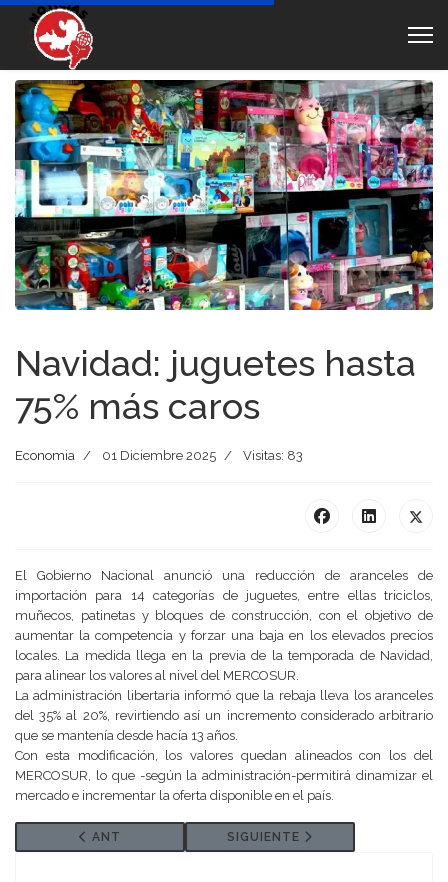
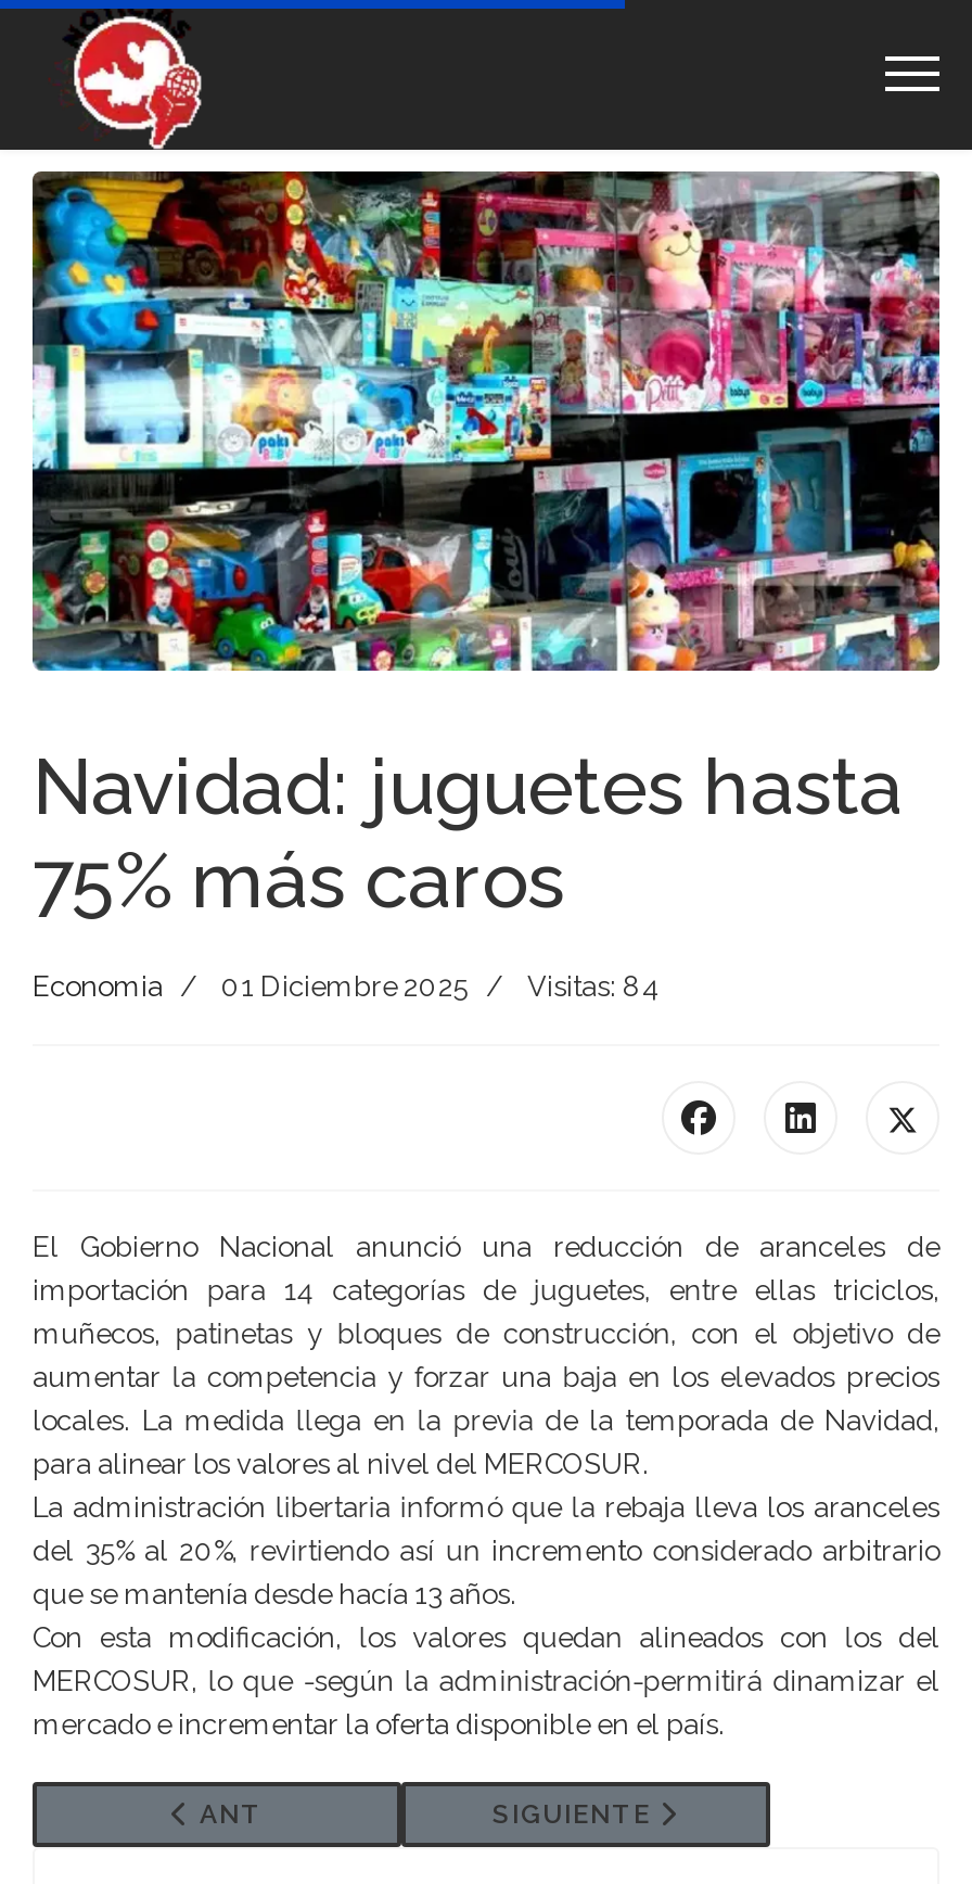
- Economia 01 Diciembre 2025 Visitas: 83
+ Economia 01 Diciembre 2025 Visitas: 84
